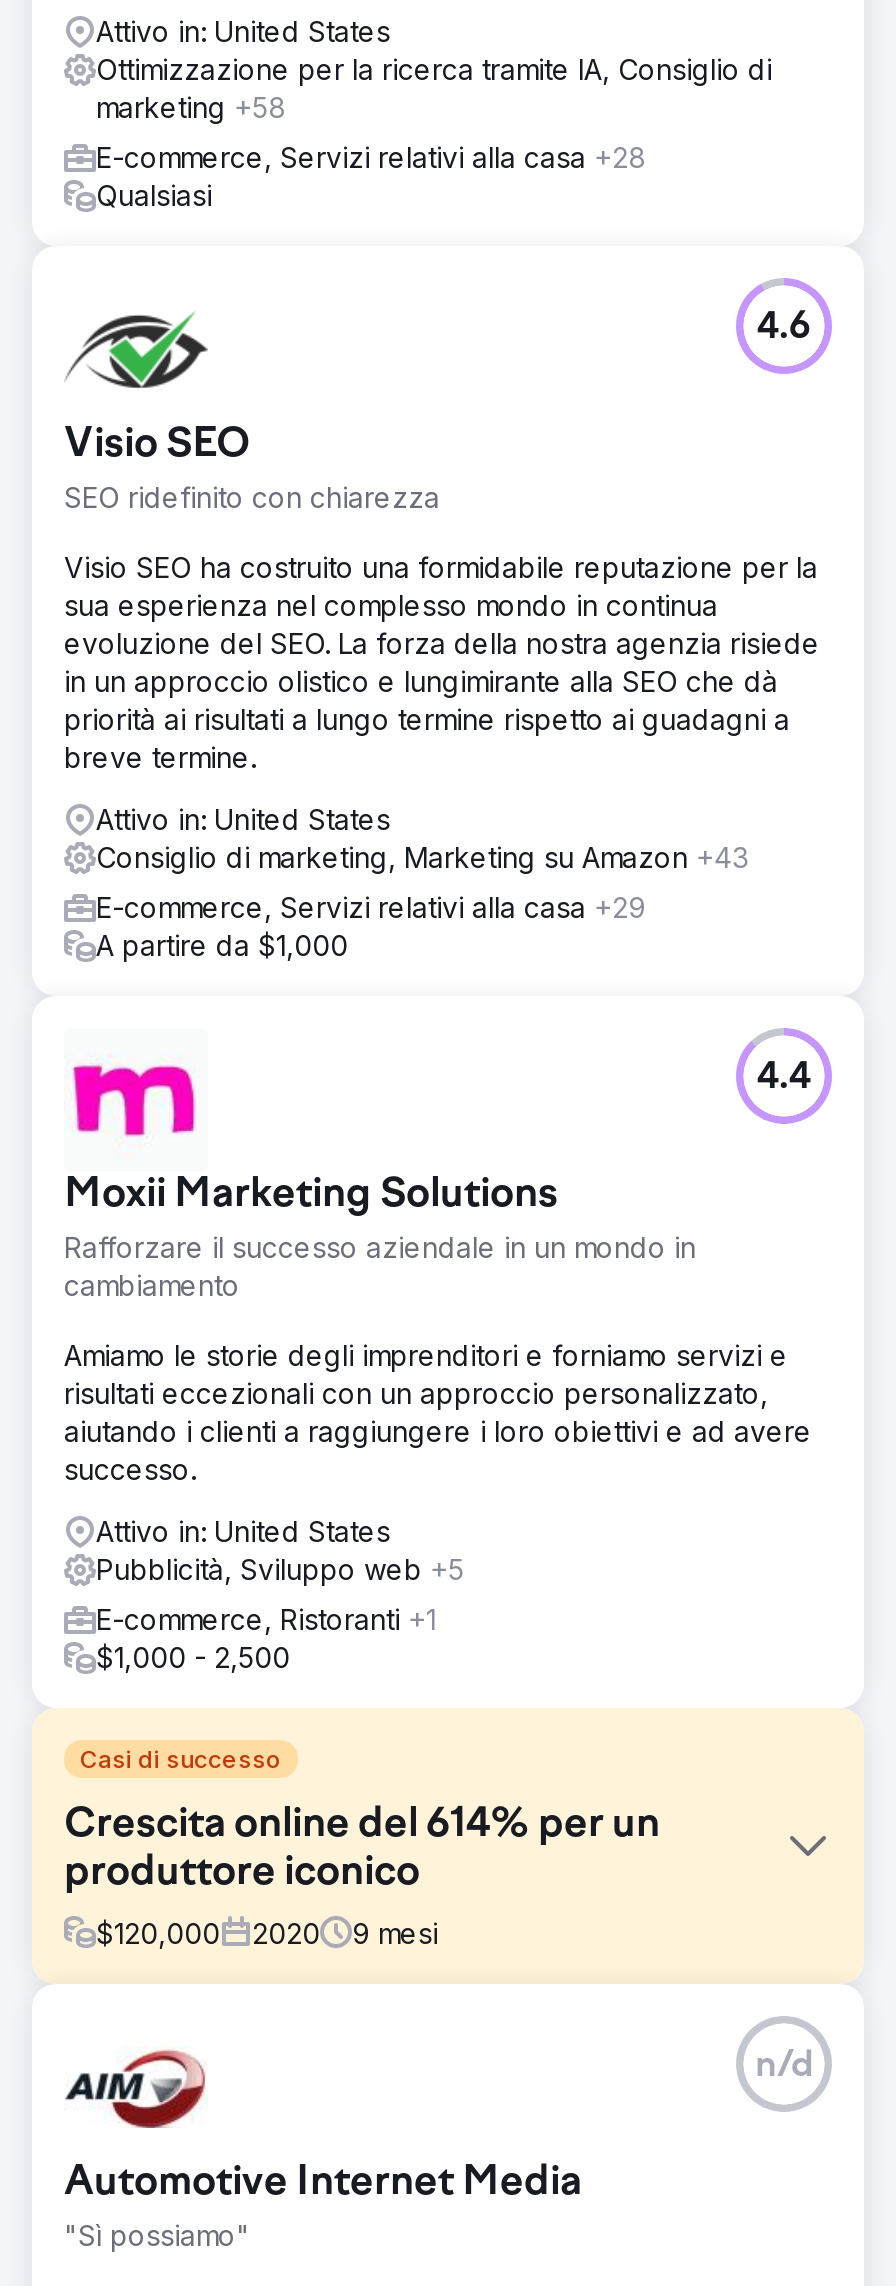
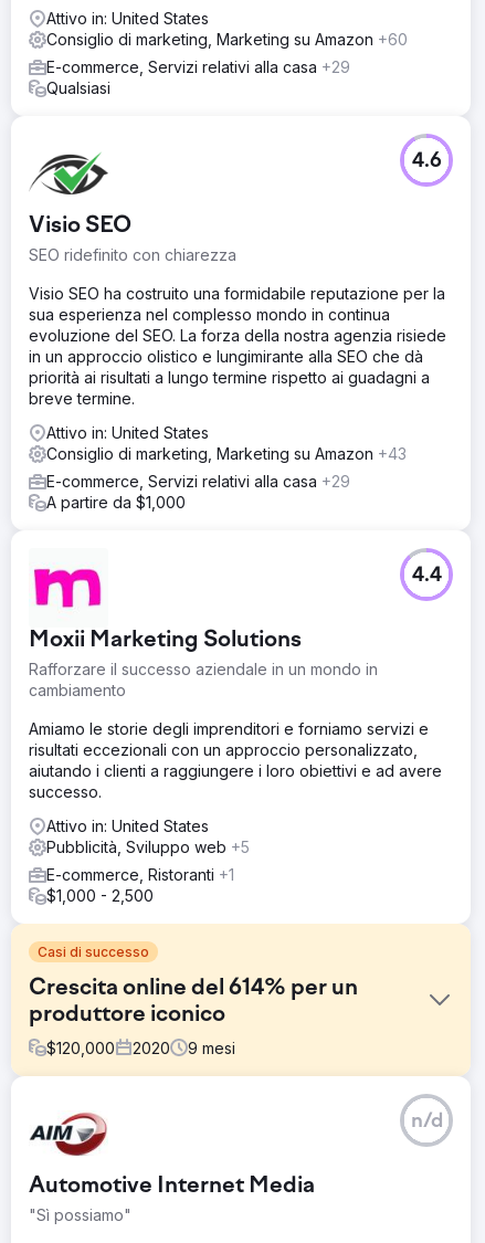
- Ottimizzazione per la ricerca tramite IA, Consiglio di
- marketing +58
+ Consiglio di marketing, Marketing su Amazon +60

- E-commerce, Servizi relativi alla casa +28
+ E-commerce, Servizi relativi alla casa +29
